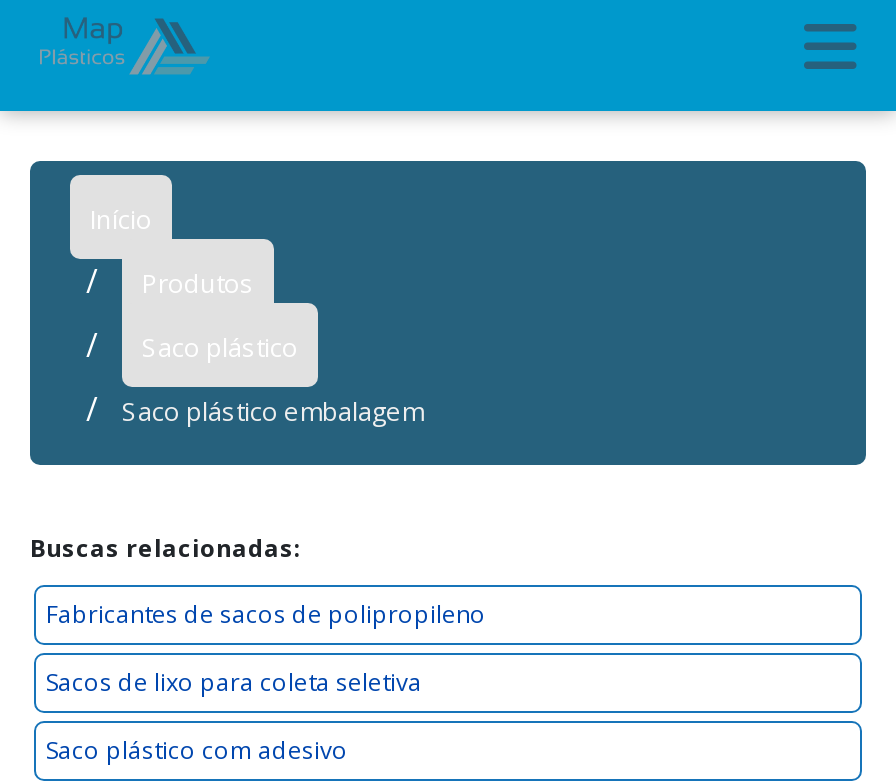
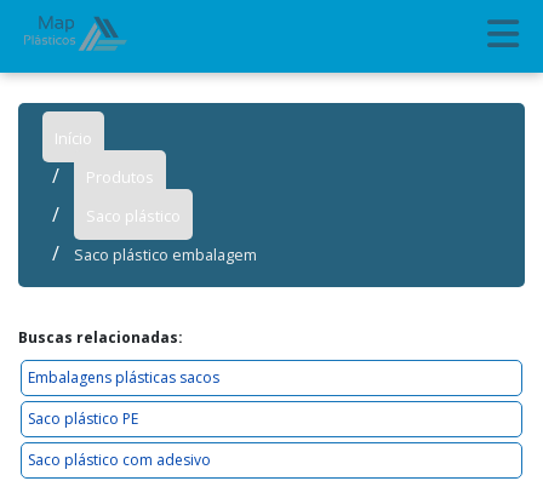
- Fabricantes de sacos de polipropileno
+ Embalagens plásticas sacos

- Sacos de lixo para coleta seletiva
+ Saco plástico PE
